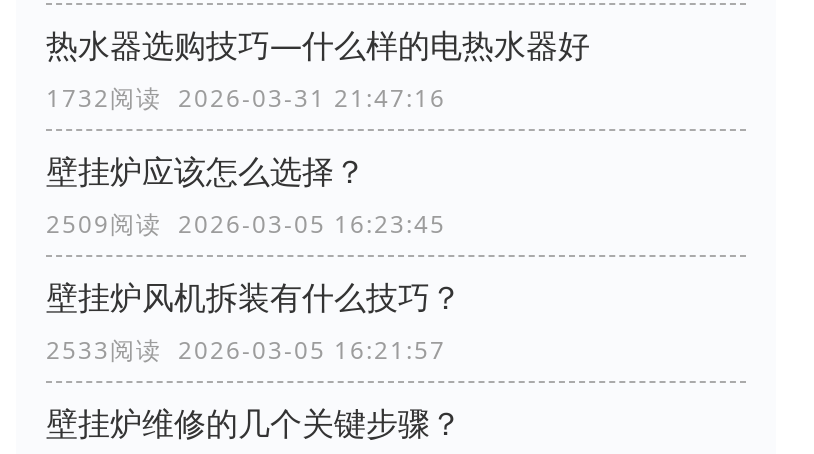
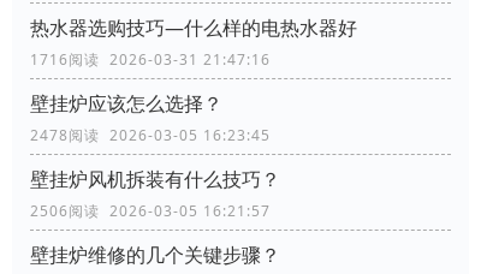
- 1732阅读 2026-03-31 21:47:16
+ 1716阅读 2026-03-31 21:47:16

- 2509阅读 2026-03-05 16:23:45
+ 2478阅读 2026-03-05 16:23:45

- 2533阅读 2026-03-05 16:21:57
+ 2506阅读 2026-03-05 16:21:57
